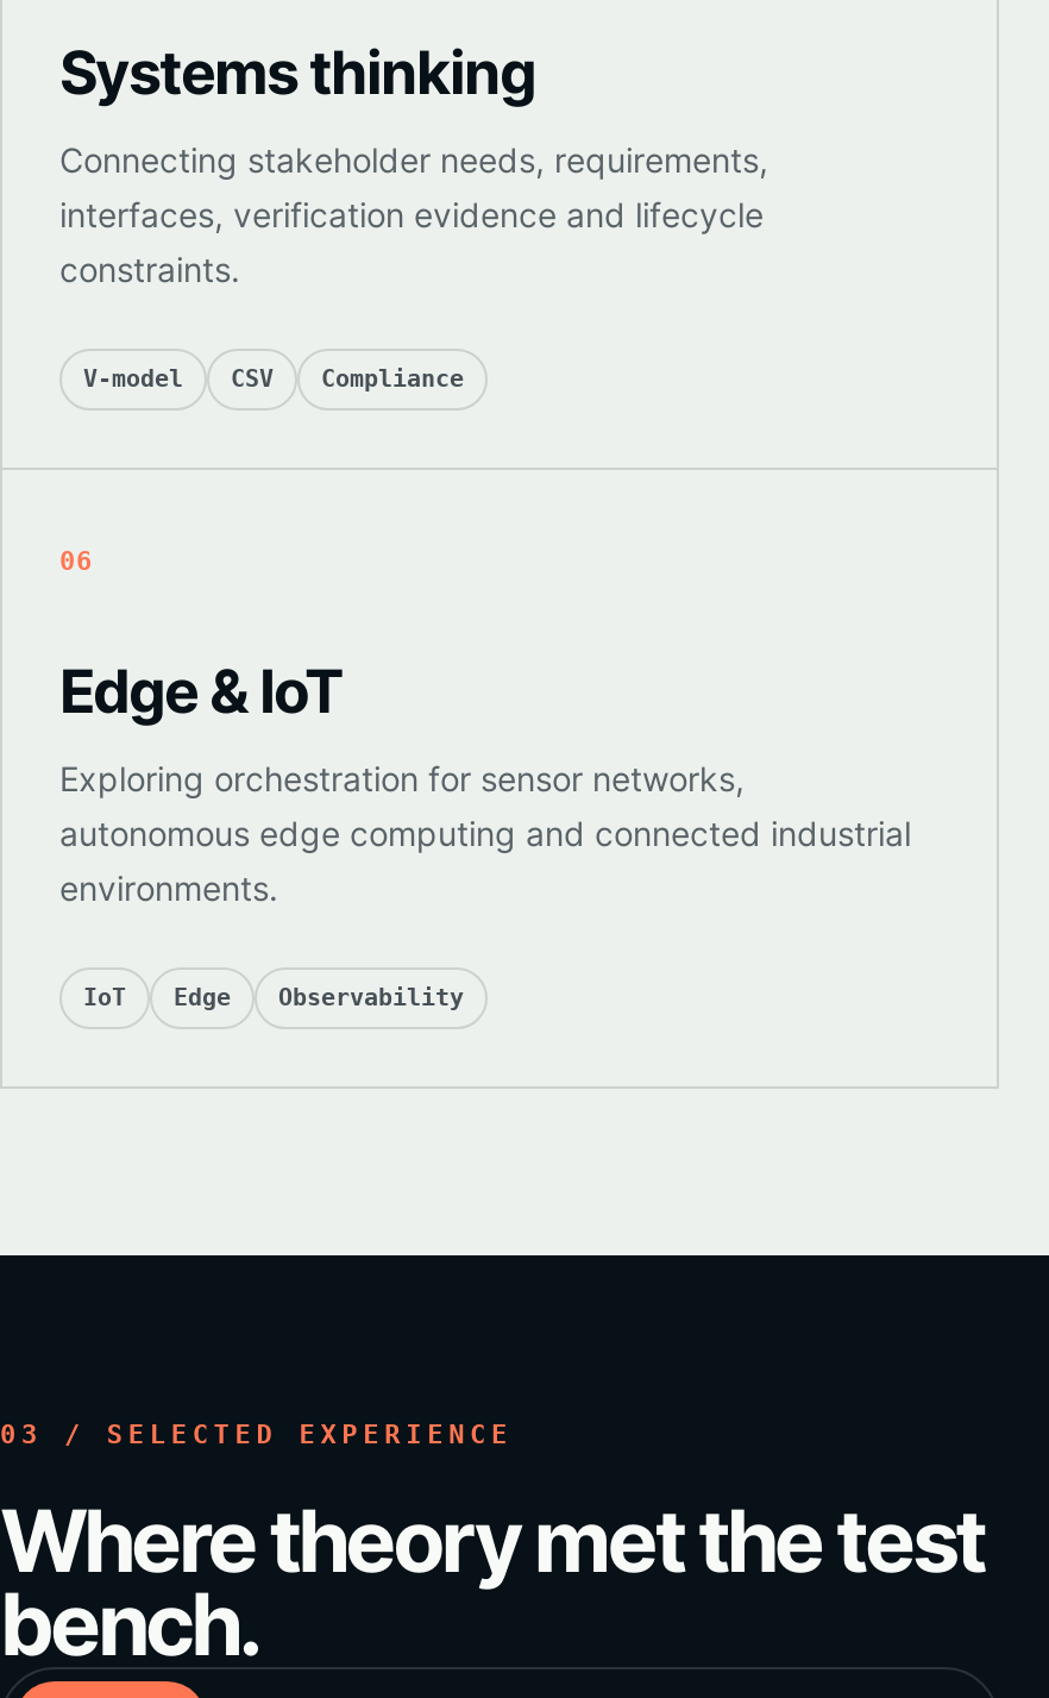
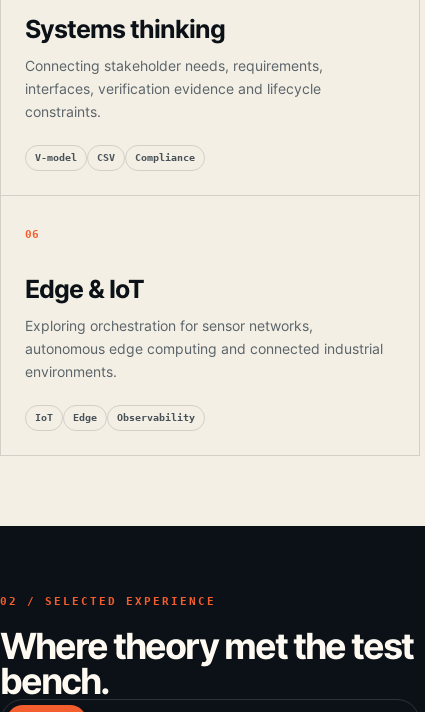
- 03 / SELECTED EXPERIENCE
+ 02 / SELECTED EXPERIENCE
